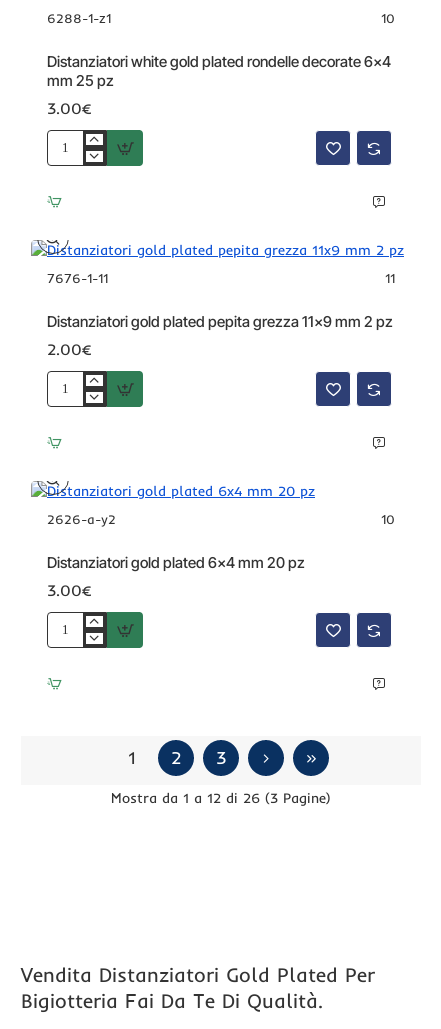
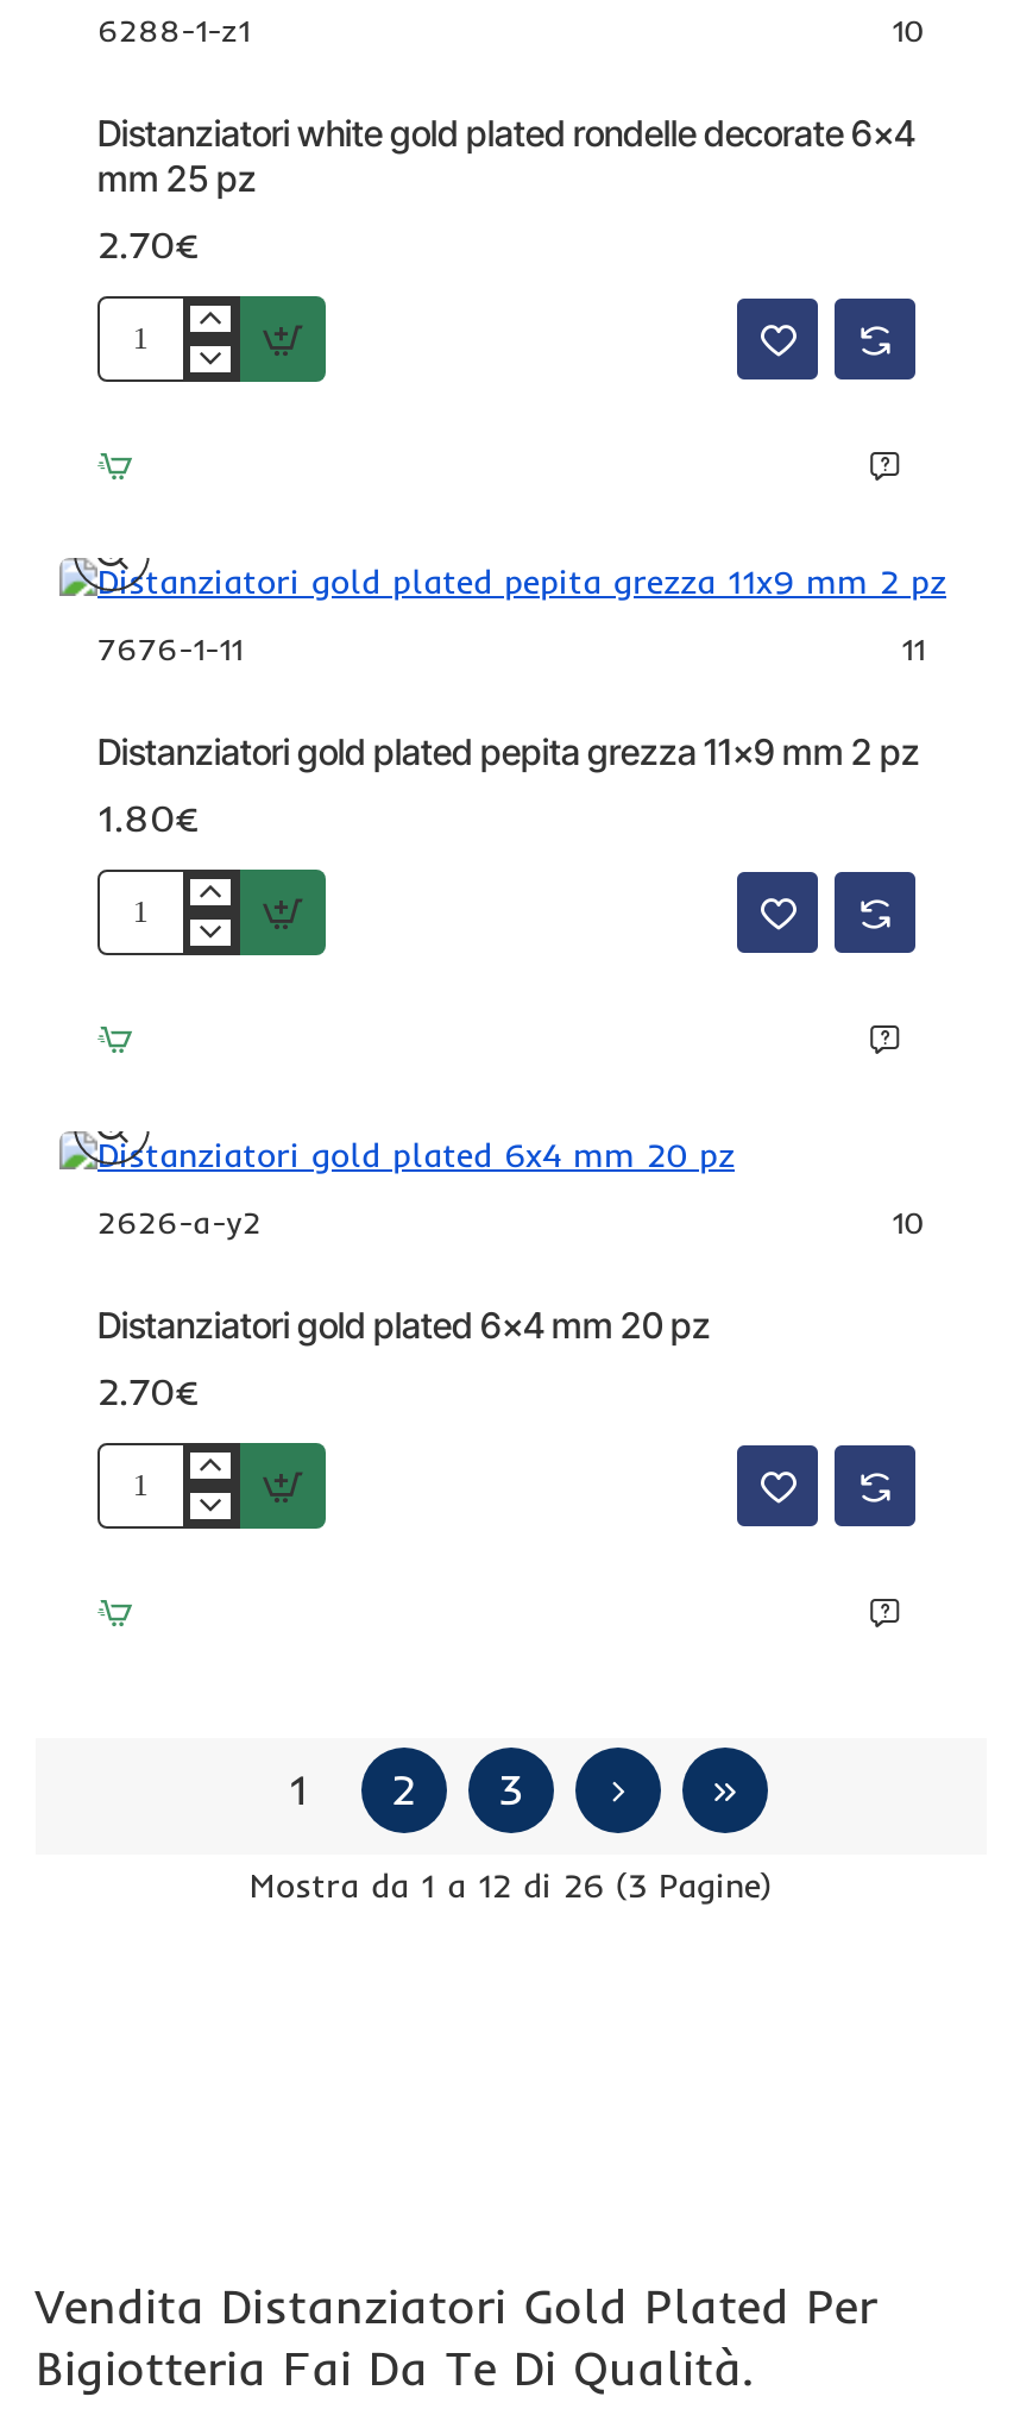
- 3.00€
+ 2.70€

- 2.00€
+ 1.80€

- 3.00€
+ 2.70€
